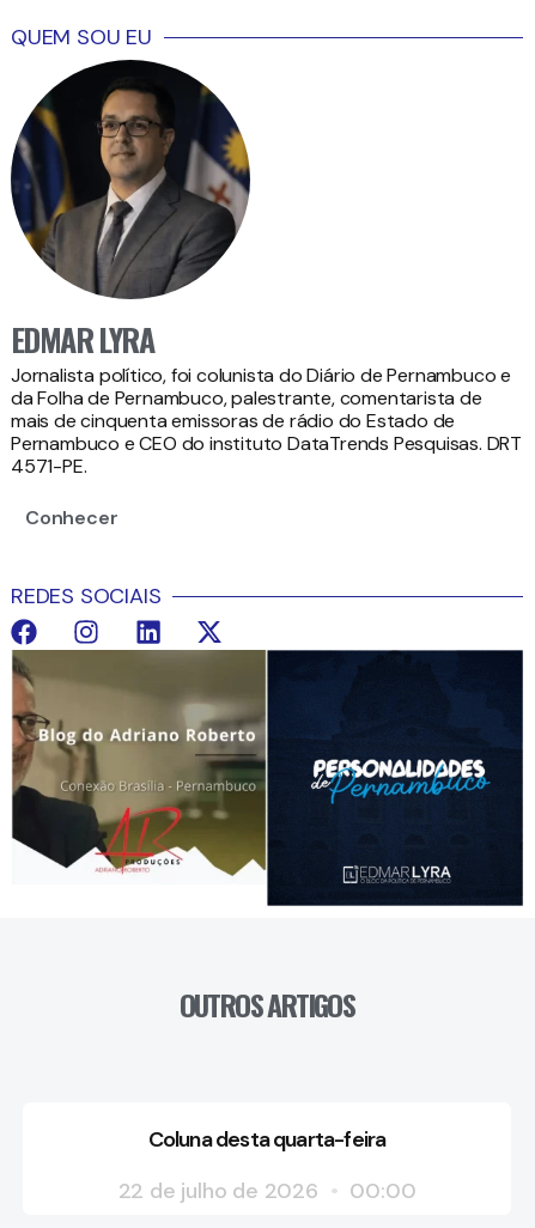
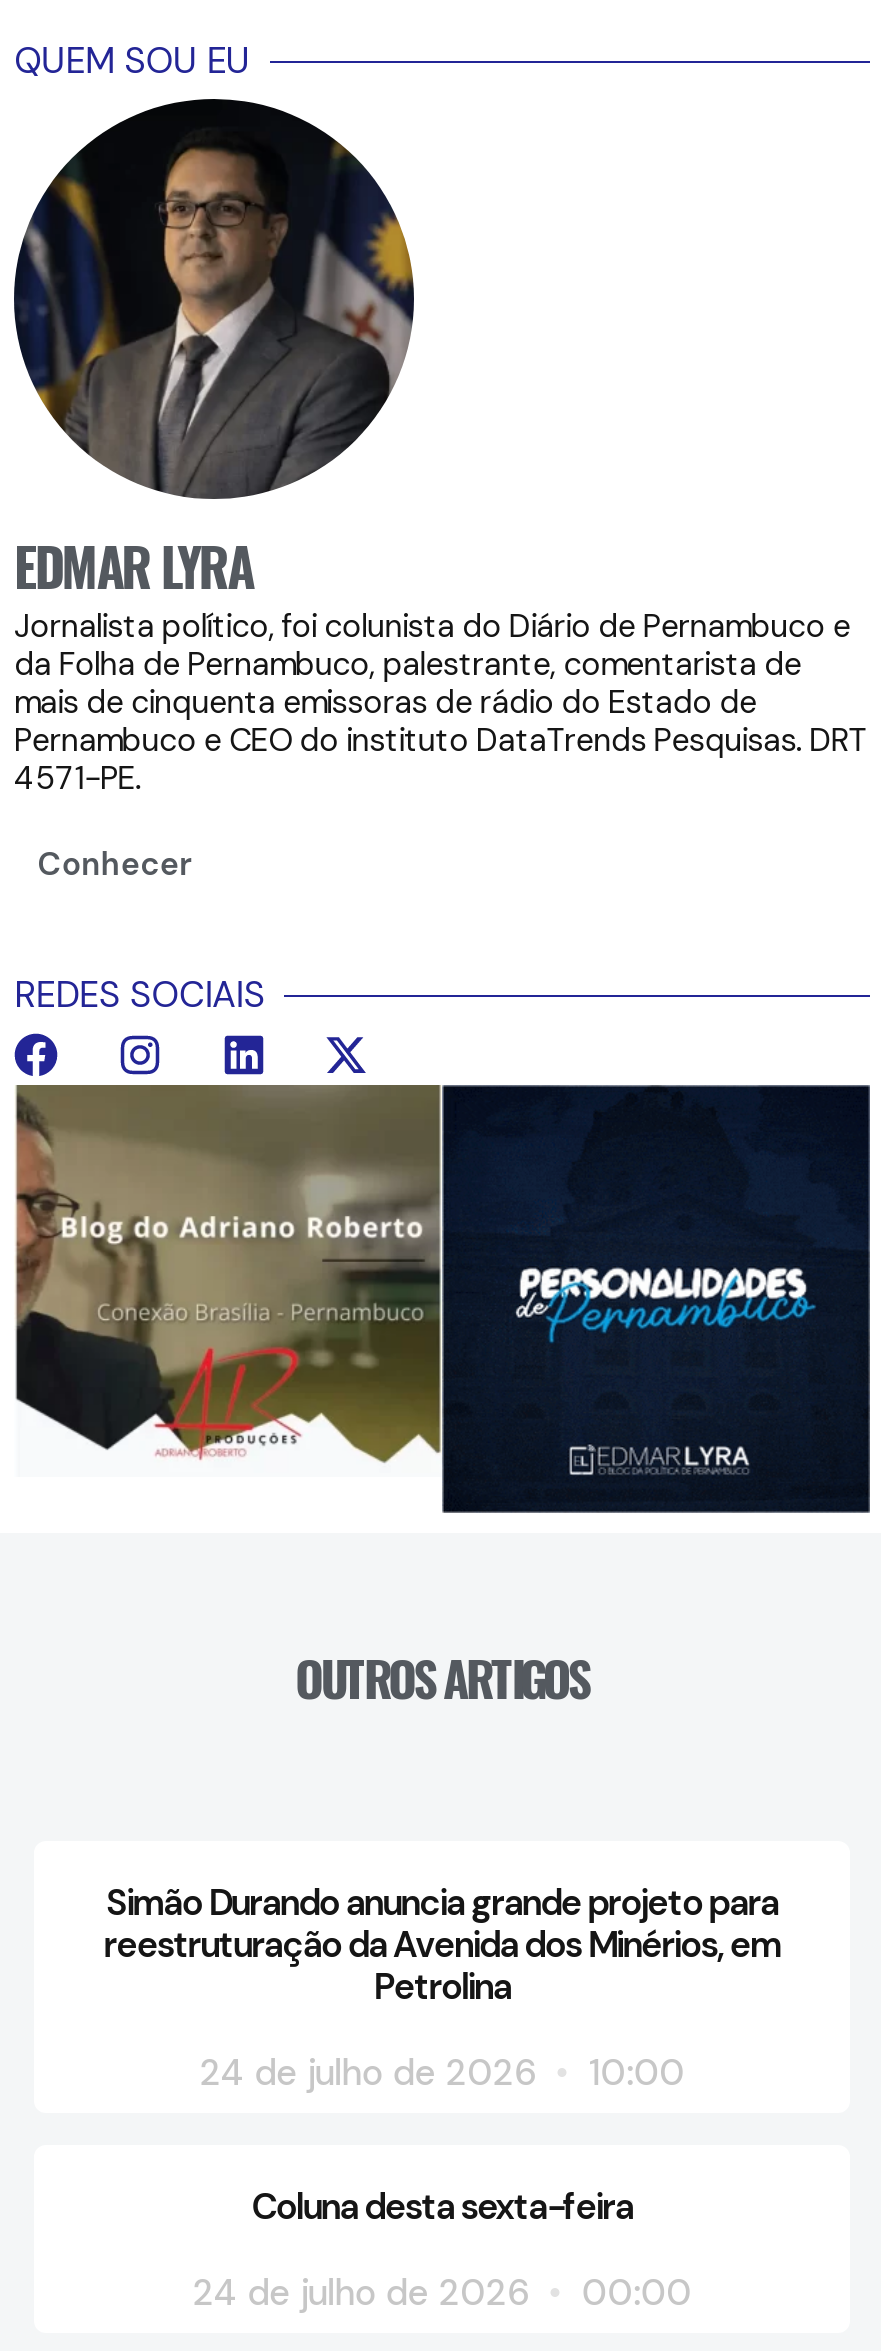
- Coluna desta quarta-feira
- 22 de julho de 2026
+ Simão Durando anuncia grande projeto para
+ reestruturação da Avenida dos Minérios, em
+ Petrolina
+ 24 de julho de 2026
+ 10:00
+ Coluna desta sexta-feira
+ 24 de julho de 2026
